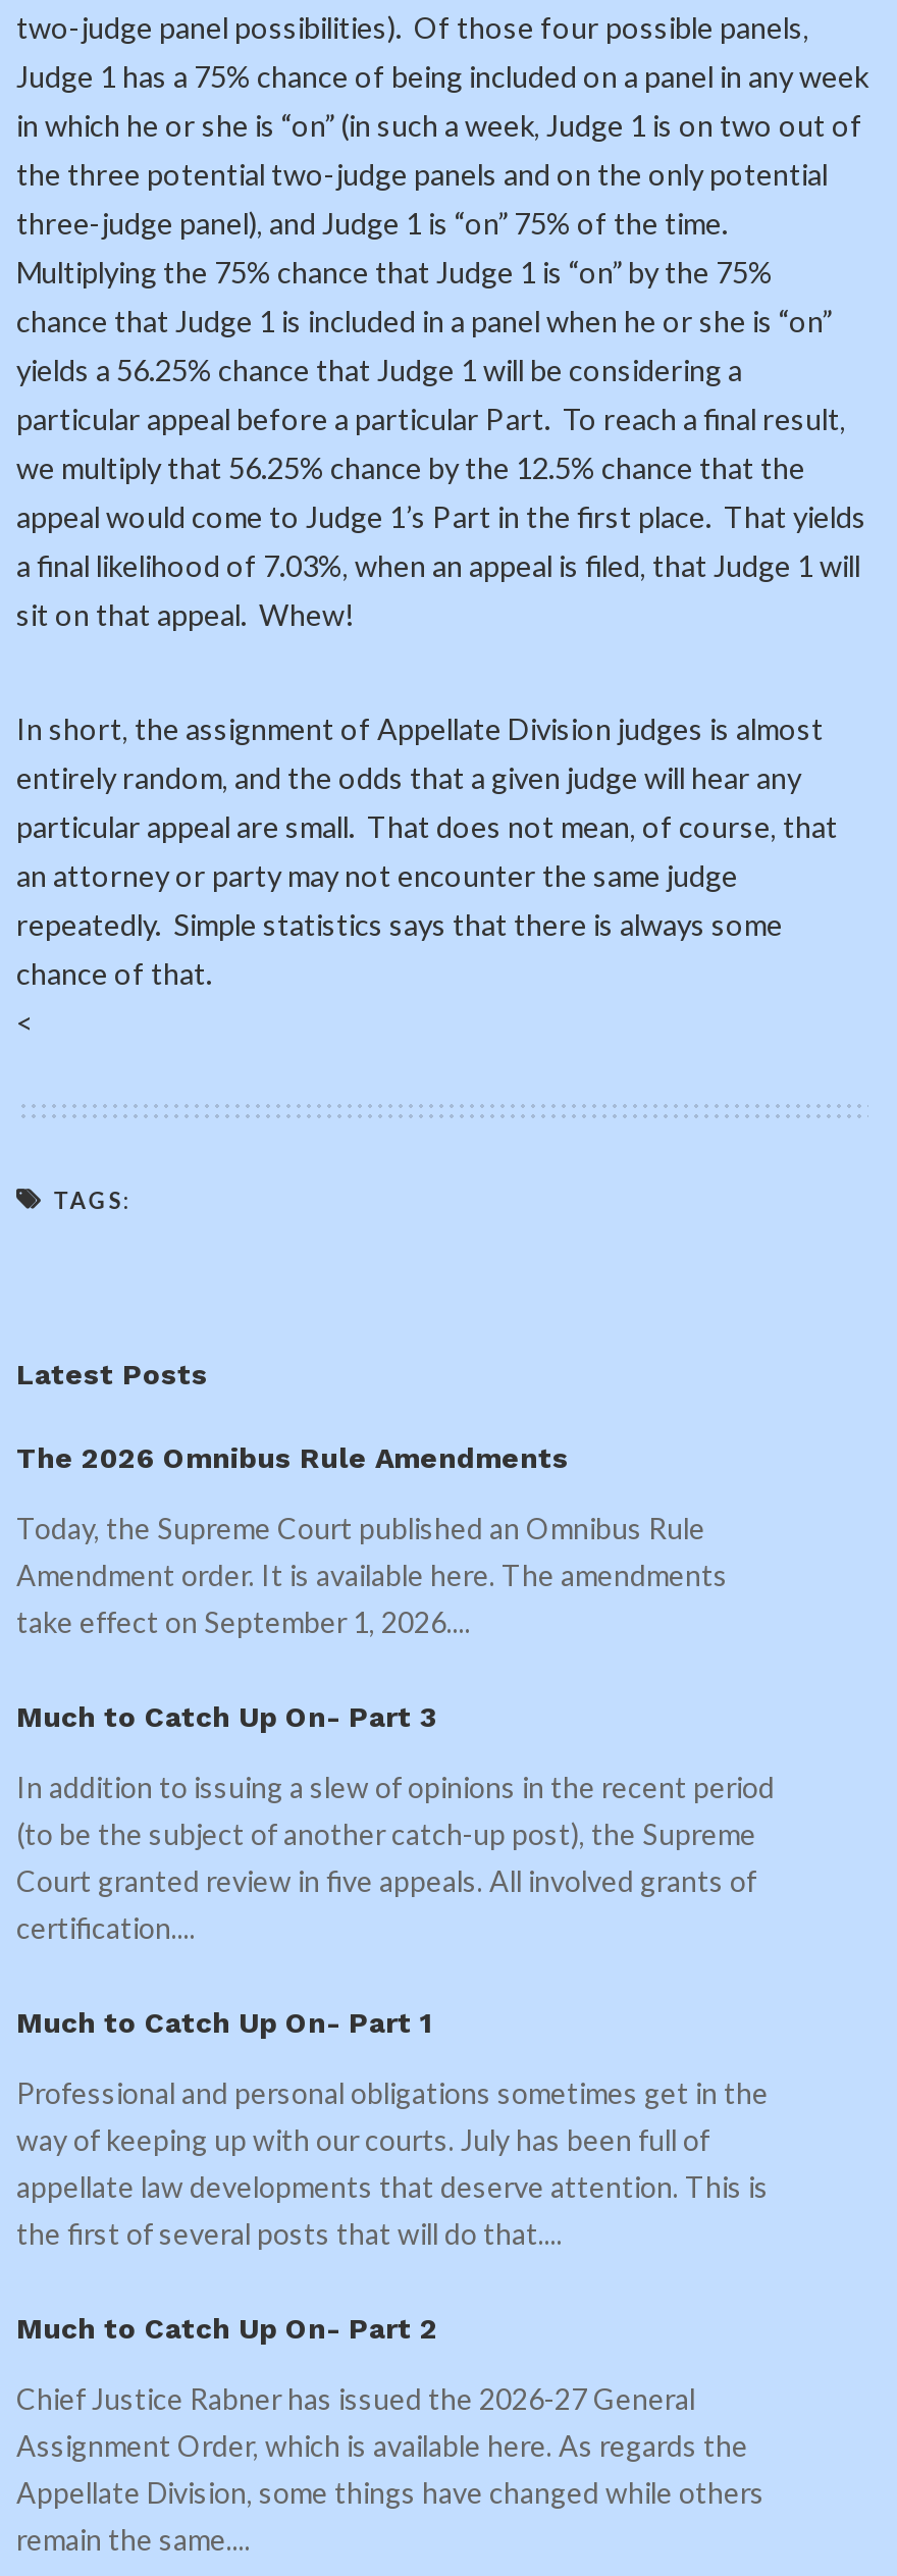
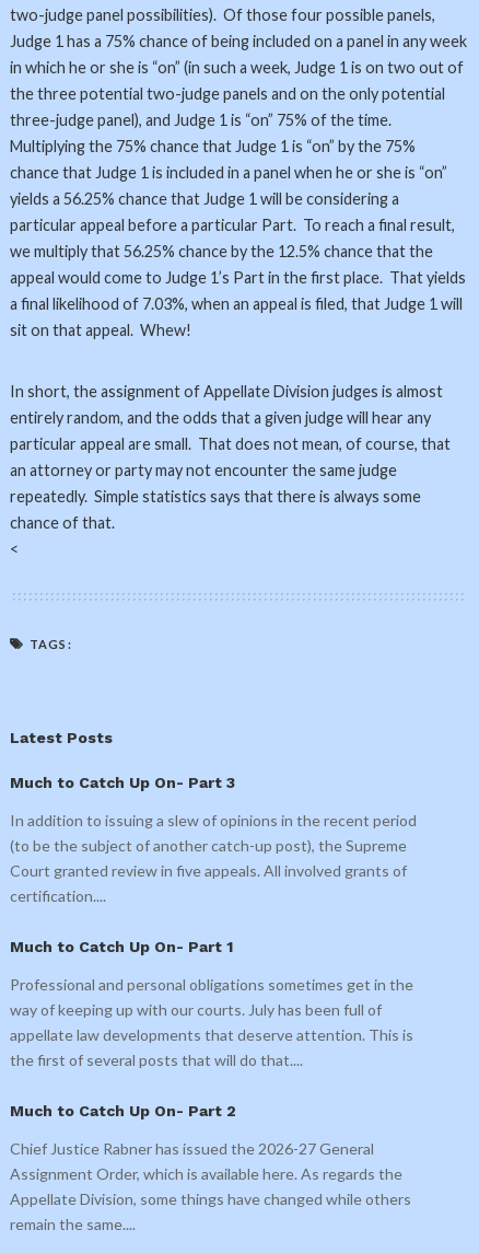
- The 2026 Omnibus Rule Amendments
- Today, the Supreme Court published an Omnibus Rule
- Amendment order. It is available here. The amendments
- take effect on September 1, 2026....
